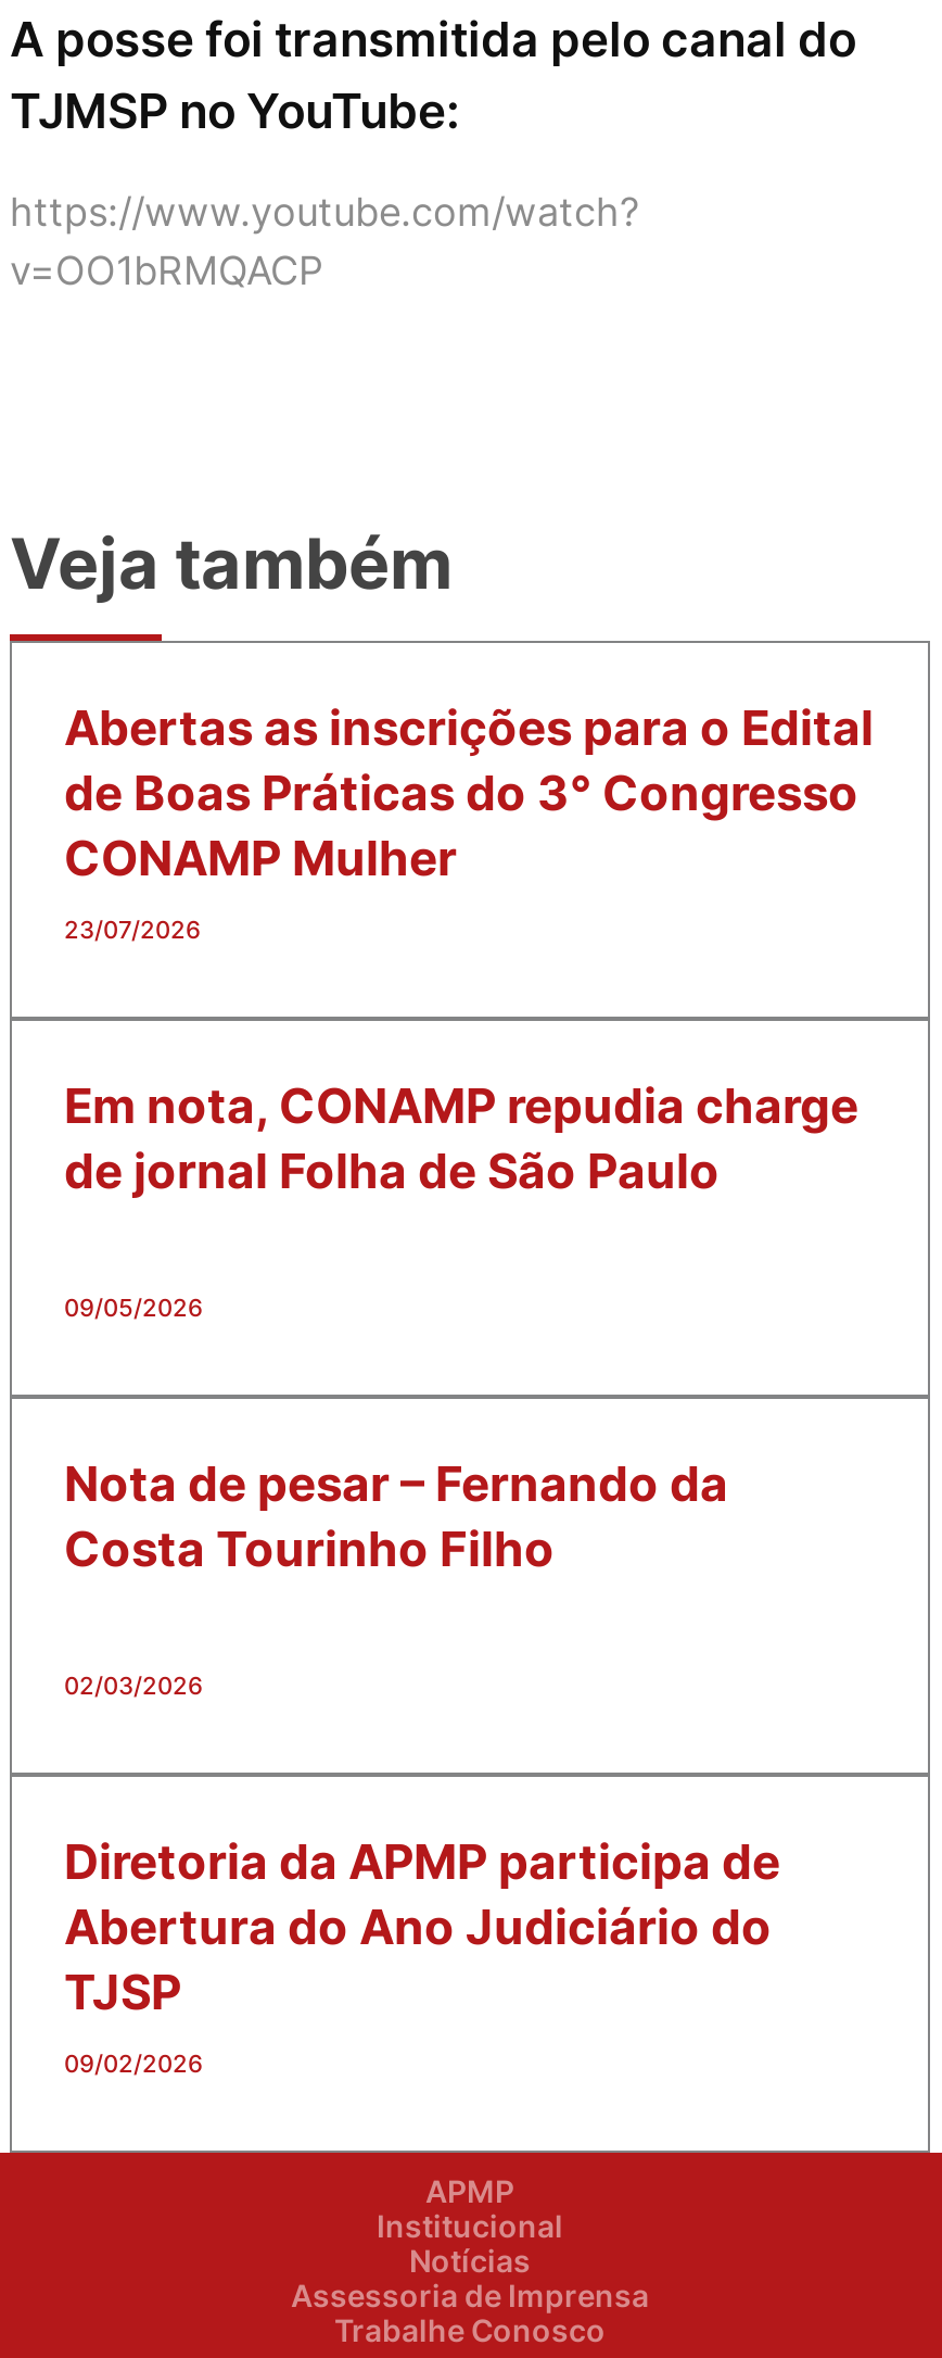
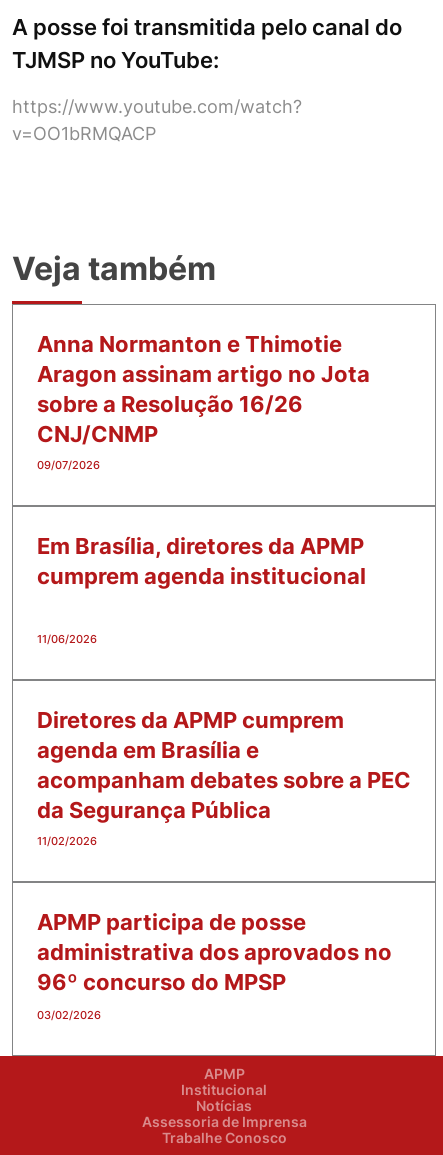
- Abertas as inscrições para o Edital
- de Boas Práticas do 3° Congresso
- CONAMP Mulher
- 23/07/2026
- Em nota, CONAMP repudia charge
- de jornal Folha de São Paulo
- 09/05/2026
- Nota de pesar – Fernando da
- Costa Tourinho Filho
- 02/03/2026
- Diretoria da APMP participa de
- Abertura do Ano Judiciário do
- TJSP
- 09/02/2026
+ Anna Normanton e Thimotie
+ Aragon assinam artigo no Jota
+ sobre a Resolução 16/26
+ CNJ/CNMP
+ 09/07/2026
+ Em Brasília, diretores da APMP
+ cumprem agenda institucional
+ 11/06/2026
+ Diretores da APMP cumprem
+ agenda em Brasília e
+ acompanham debates sobre a PEC
+ da Segurança Pública
+ 11/02/2026
+ APMP participa de posse
+ administrativa dos aprovados no
+ 96º concurso do MPSP
+ 03/02/2026
